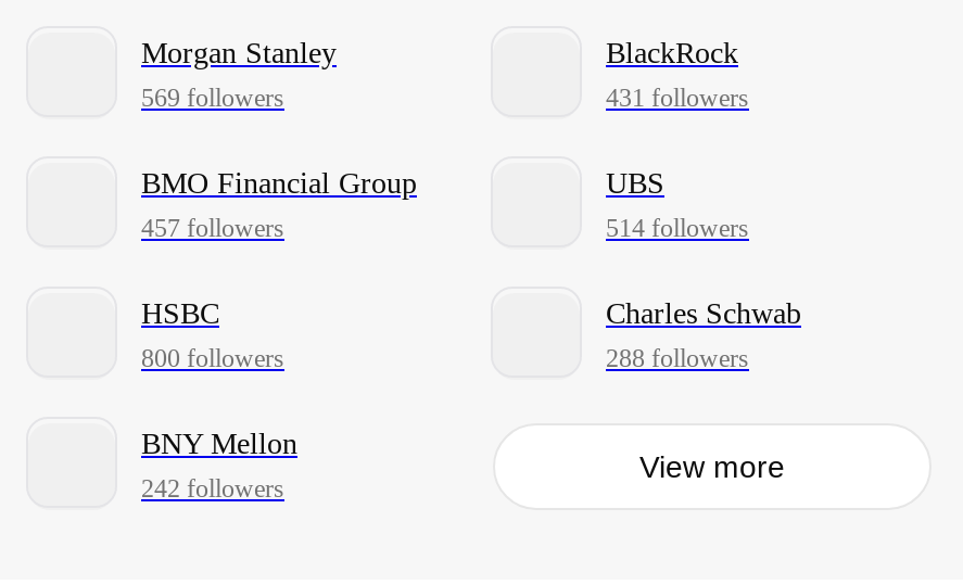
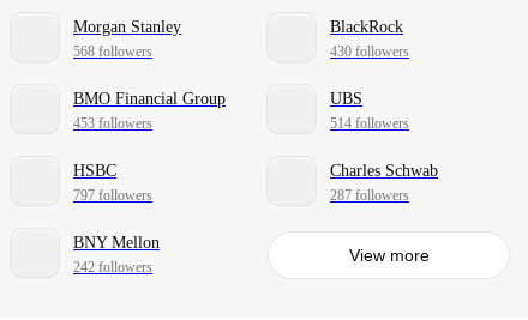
- 569 followers
+ 568 followers

- 431 followers
+ 430 followers

- 457 followers
+ 453 followers

- 800 followers
+ 797 followers

- 288 followers
+ 287 followers
